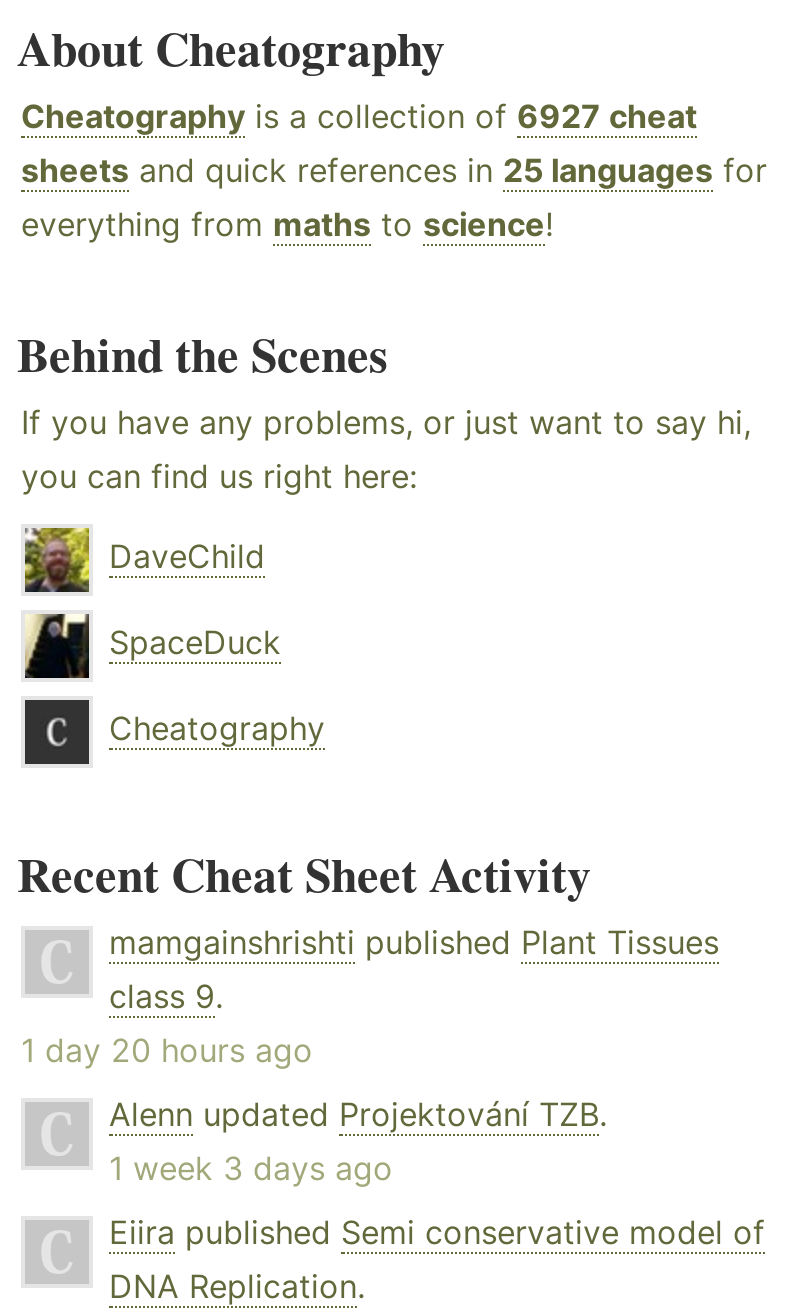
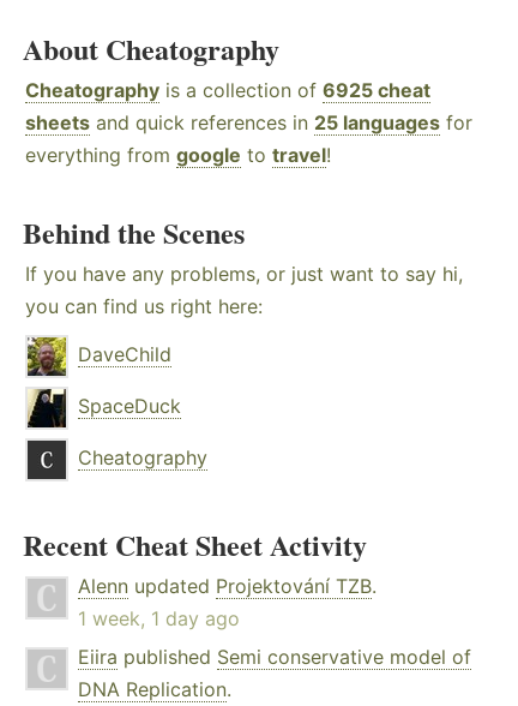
- Cheatography is a collection of 6927 cheat
+ Cheatography is a collection of 6925 cheat

- everything from maths to science!
+ everything from google to travel!

- mamgainshrishti published Plant Tissues
- class 9.
- 1 day 20 hours ago

- 1 week 3 days ago
+ 1 week, 1 day ago
